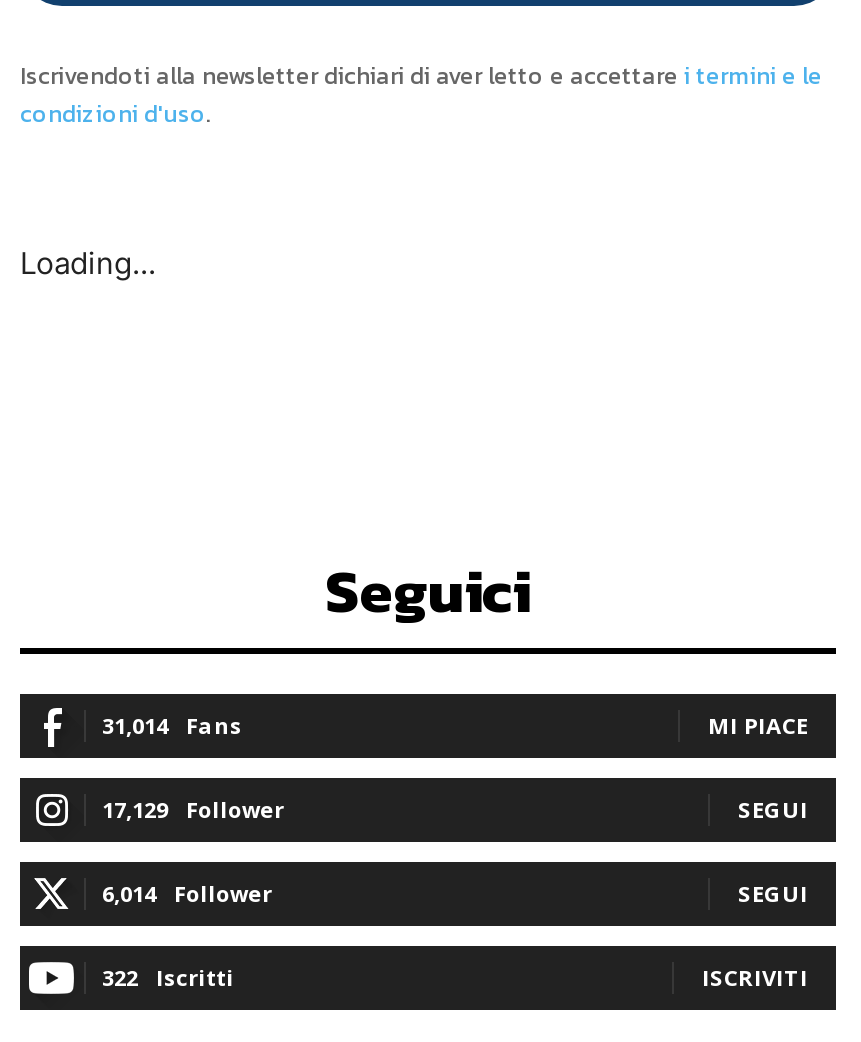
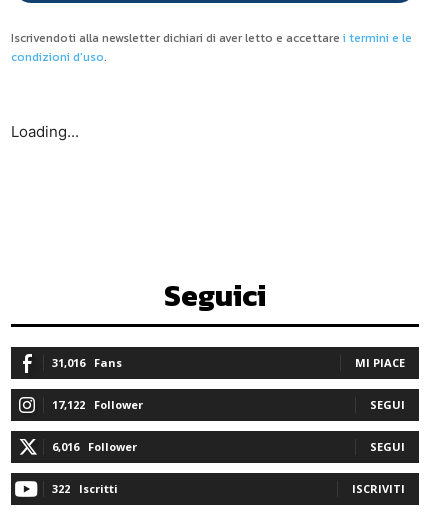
- 31,014 Fans
+ 31,016 Fans

- 17,129 Follower
+ 17,122 Follower

- 6,014 Follower
+ 6,016 Follower
